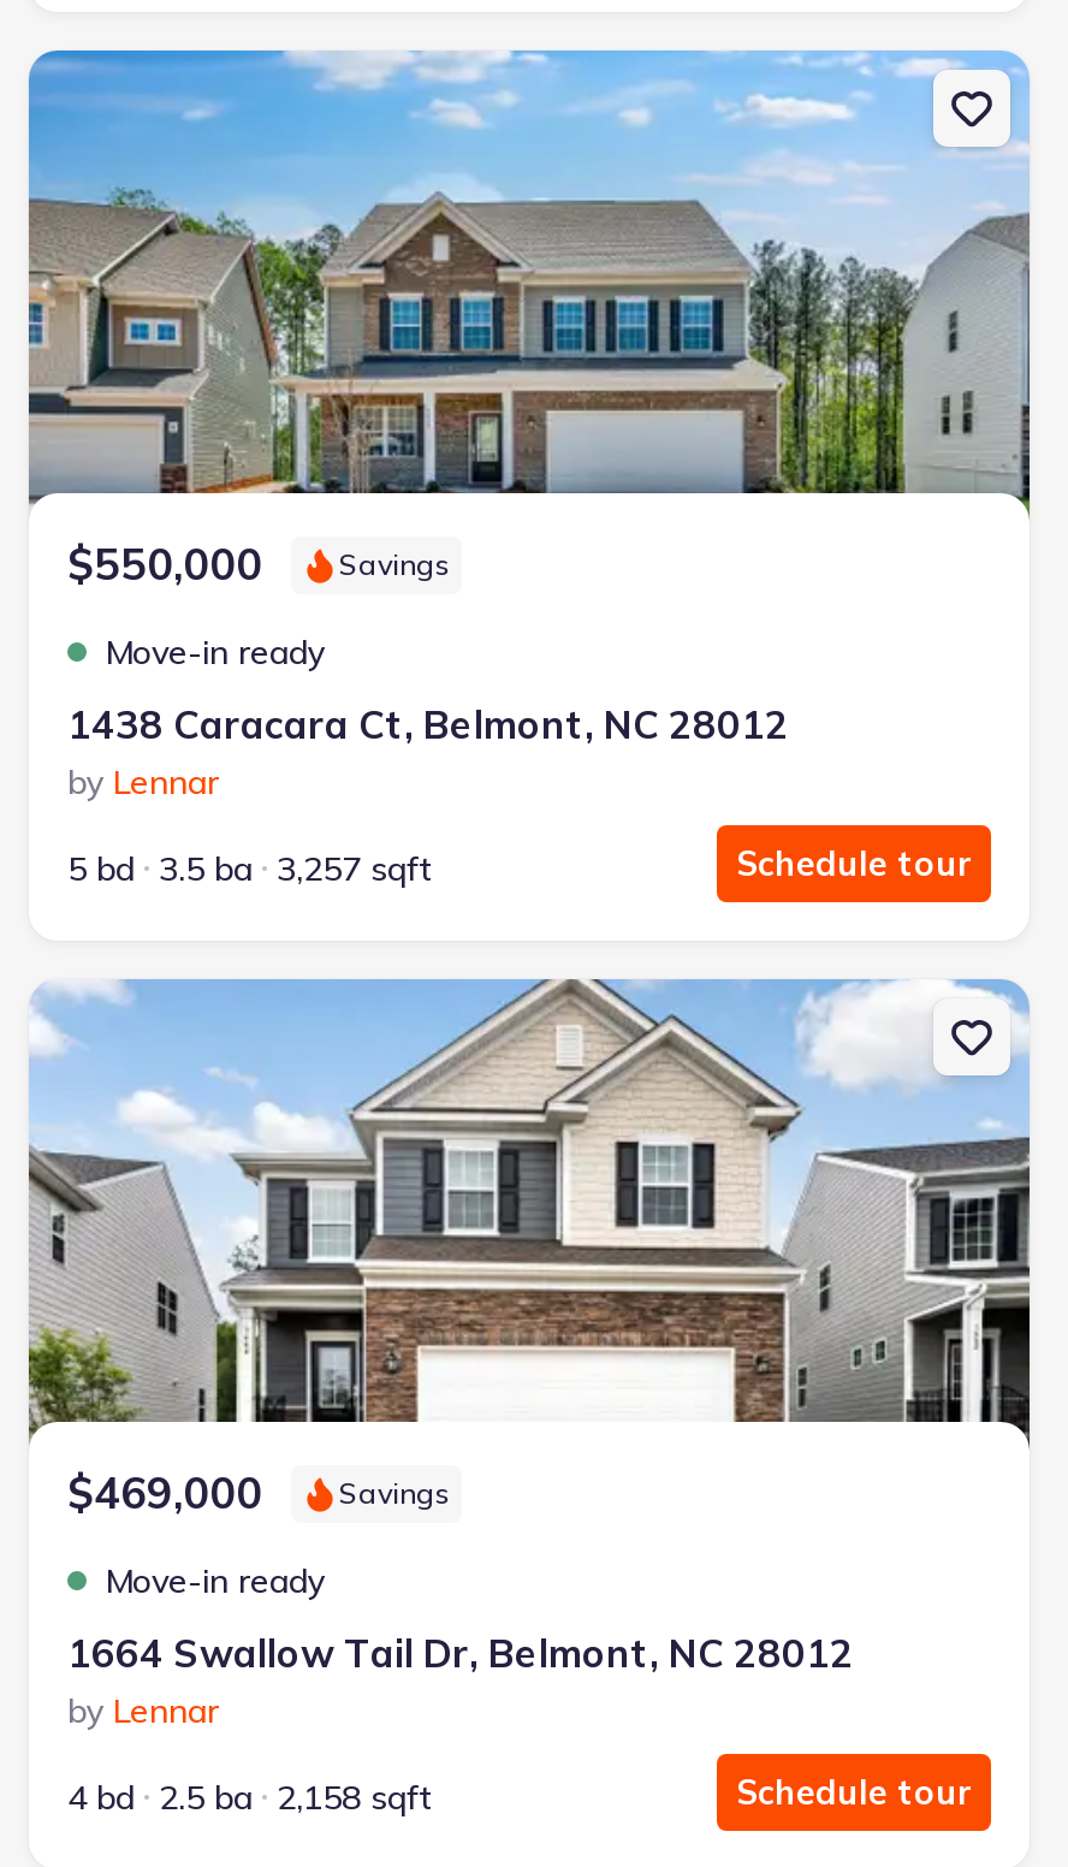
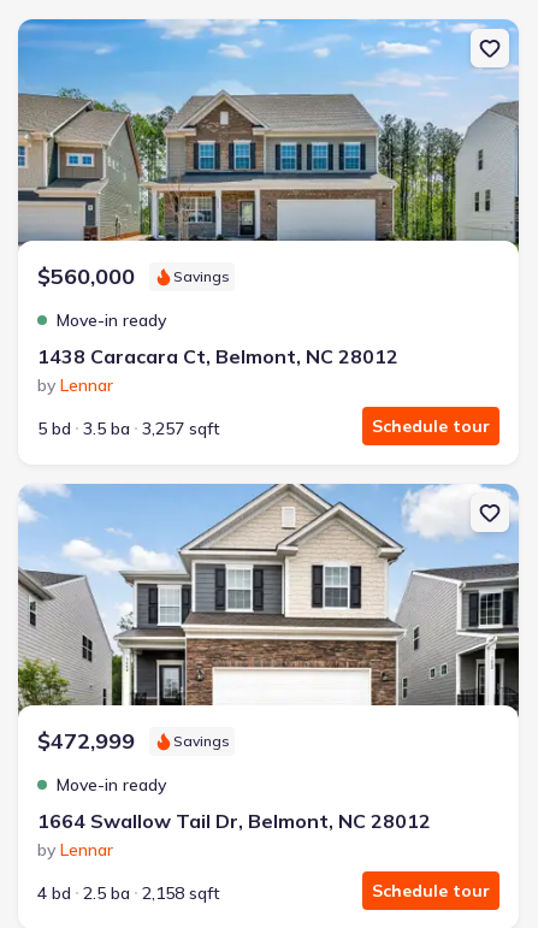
- $550,000
+ $560,000

- $469,000
+ $472,999
